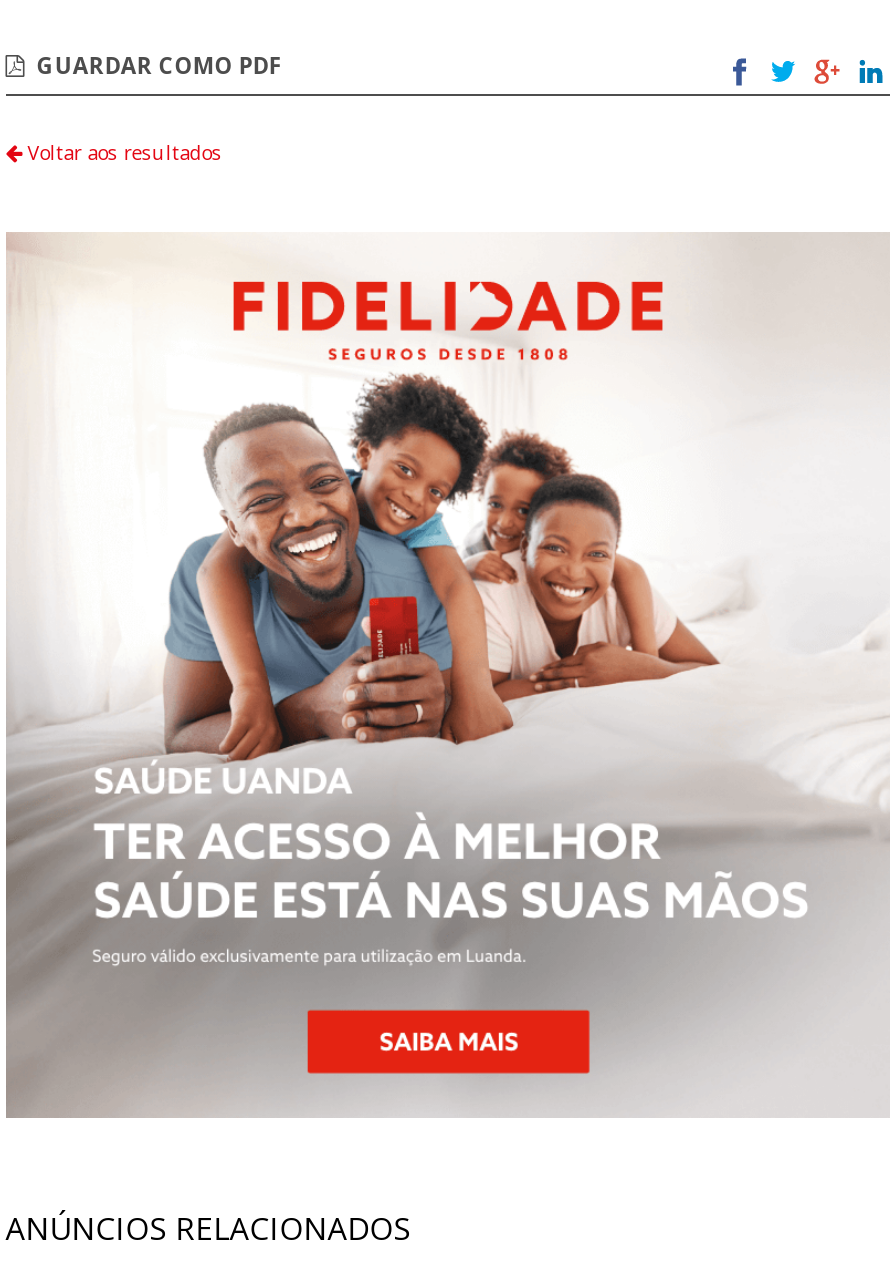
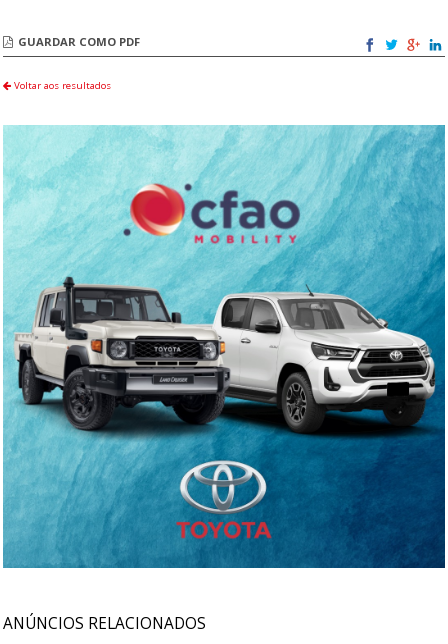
- [image]
+ [image]
